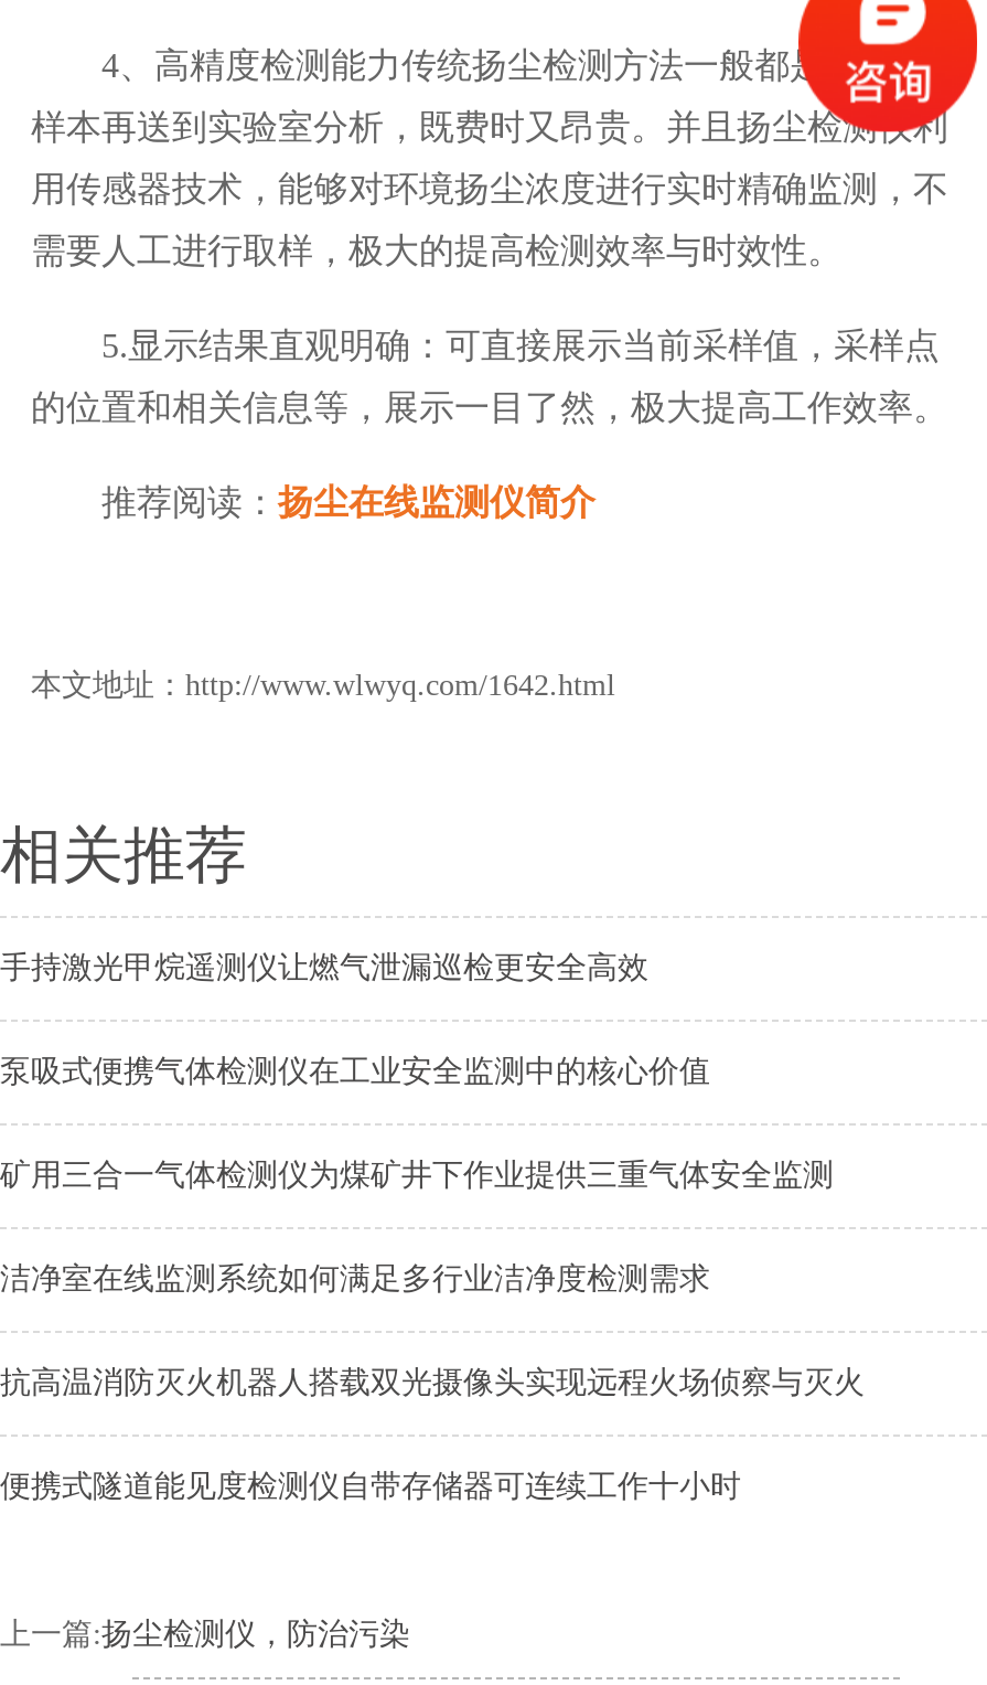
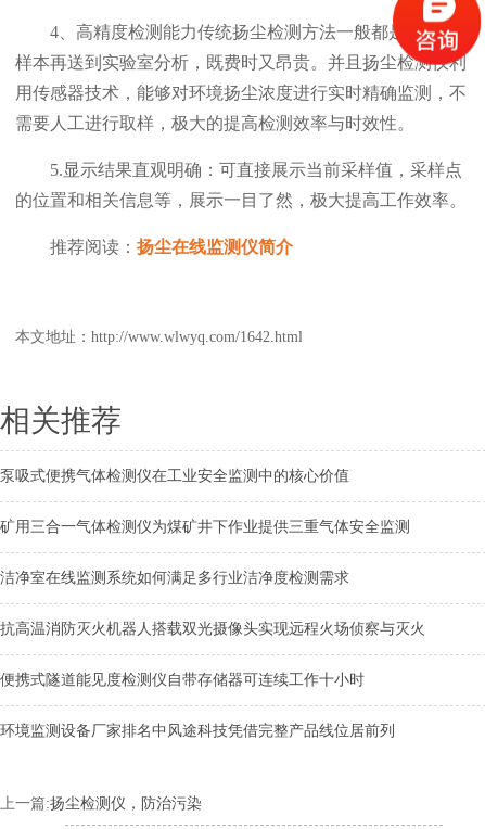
- 手持激光甲烷遥测仪让燃气泄漏巡检更安全高效

moved up: 泵吸式便携气体检测仪在工业安全监测中的核心价值 | 矿用三合一气体检测仪为煤矿井下作业提供三重气体安全监测 | 洁净室在线监测系统如何满足多行业洁净度检测需求 | 抗高温消防灭火机器人搭载双光摄像头实现远程火场侦察与灭火 | 便携式隧道能见度检测仪自带存储器可连续工作十小时

+ 环境监测设备厂家排名中风途科技凭借完整产品线位居前列
